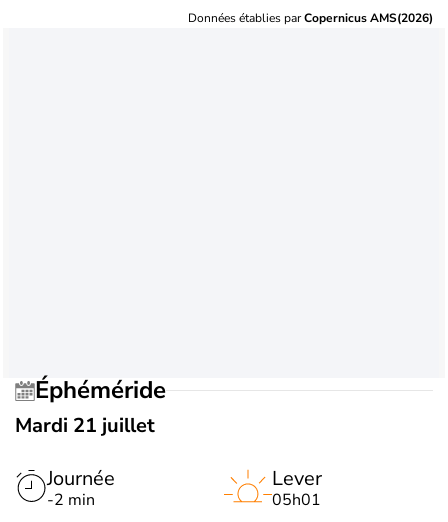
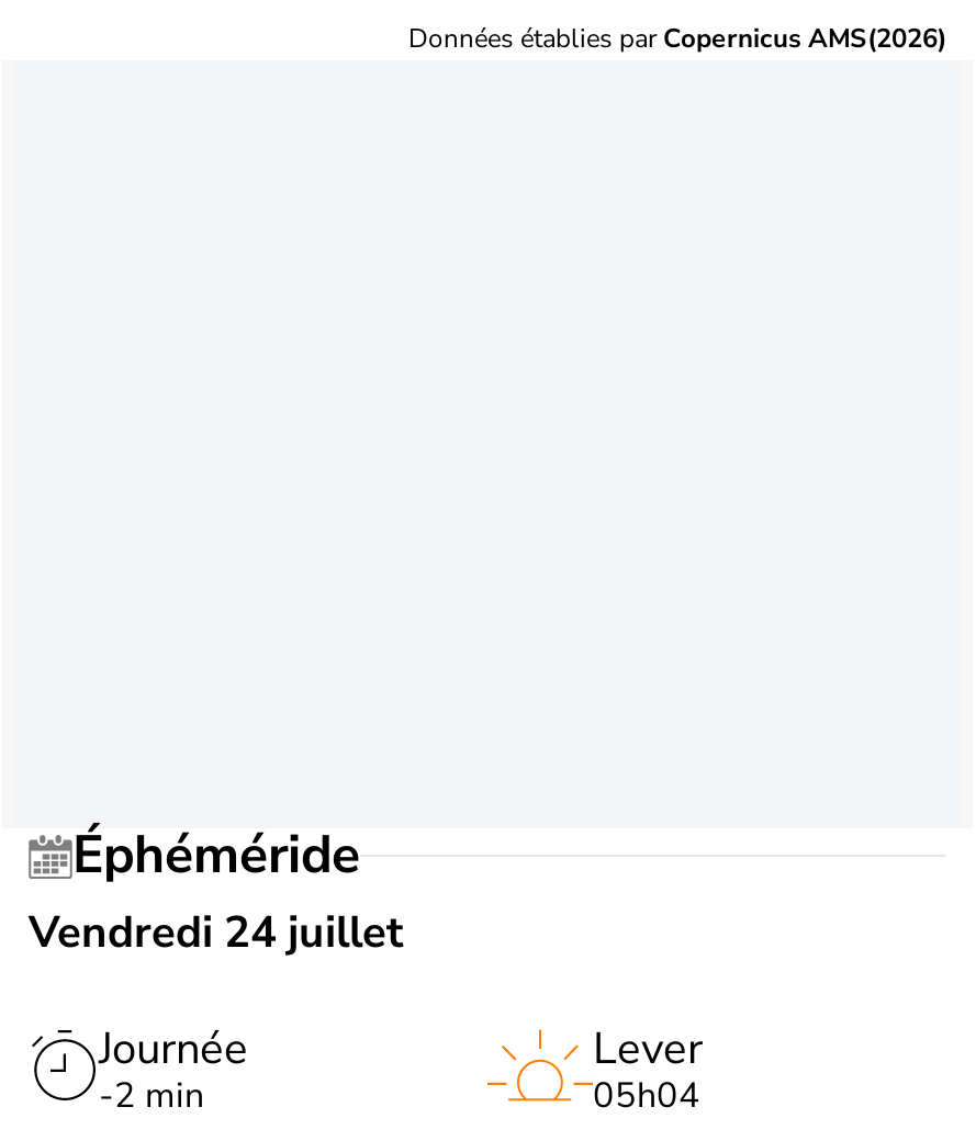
- Mardi 21 juillet
+ Vendredi 24 juillet

- 05h01
+ 05h04
